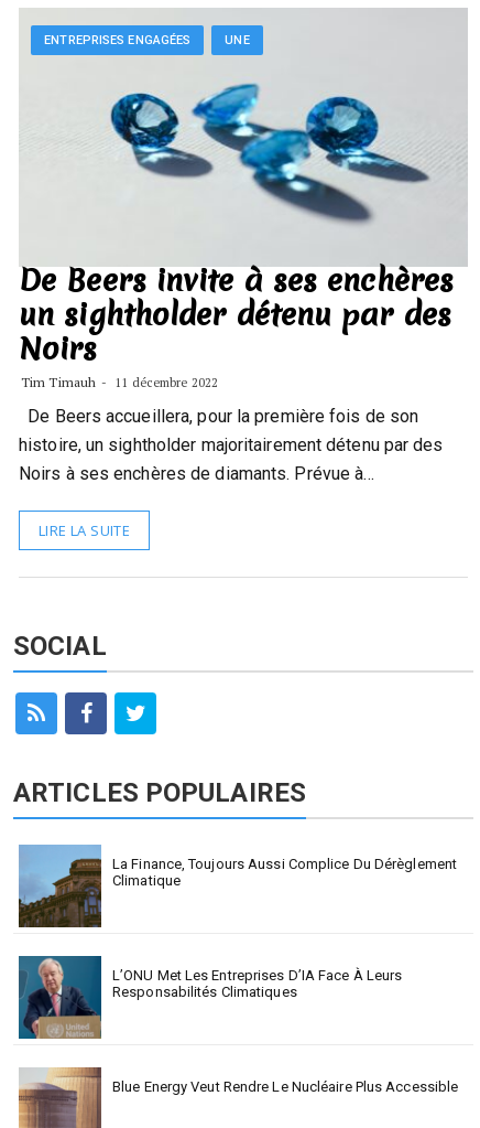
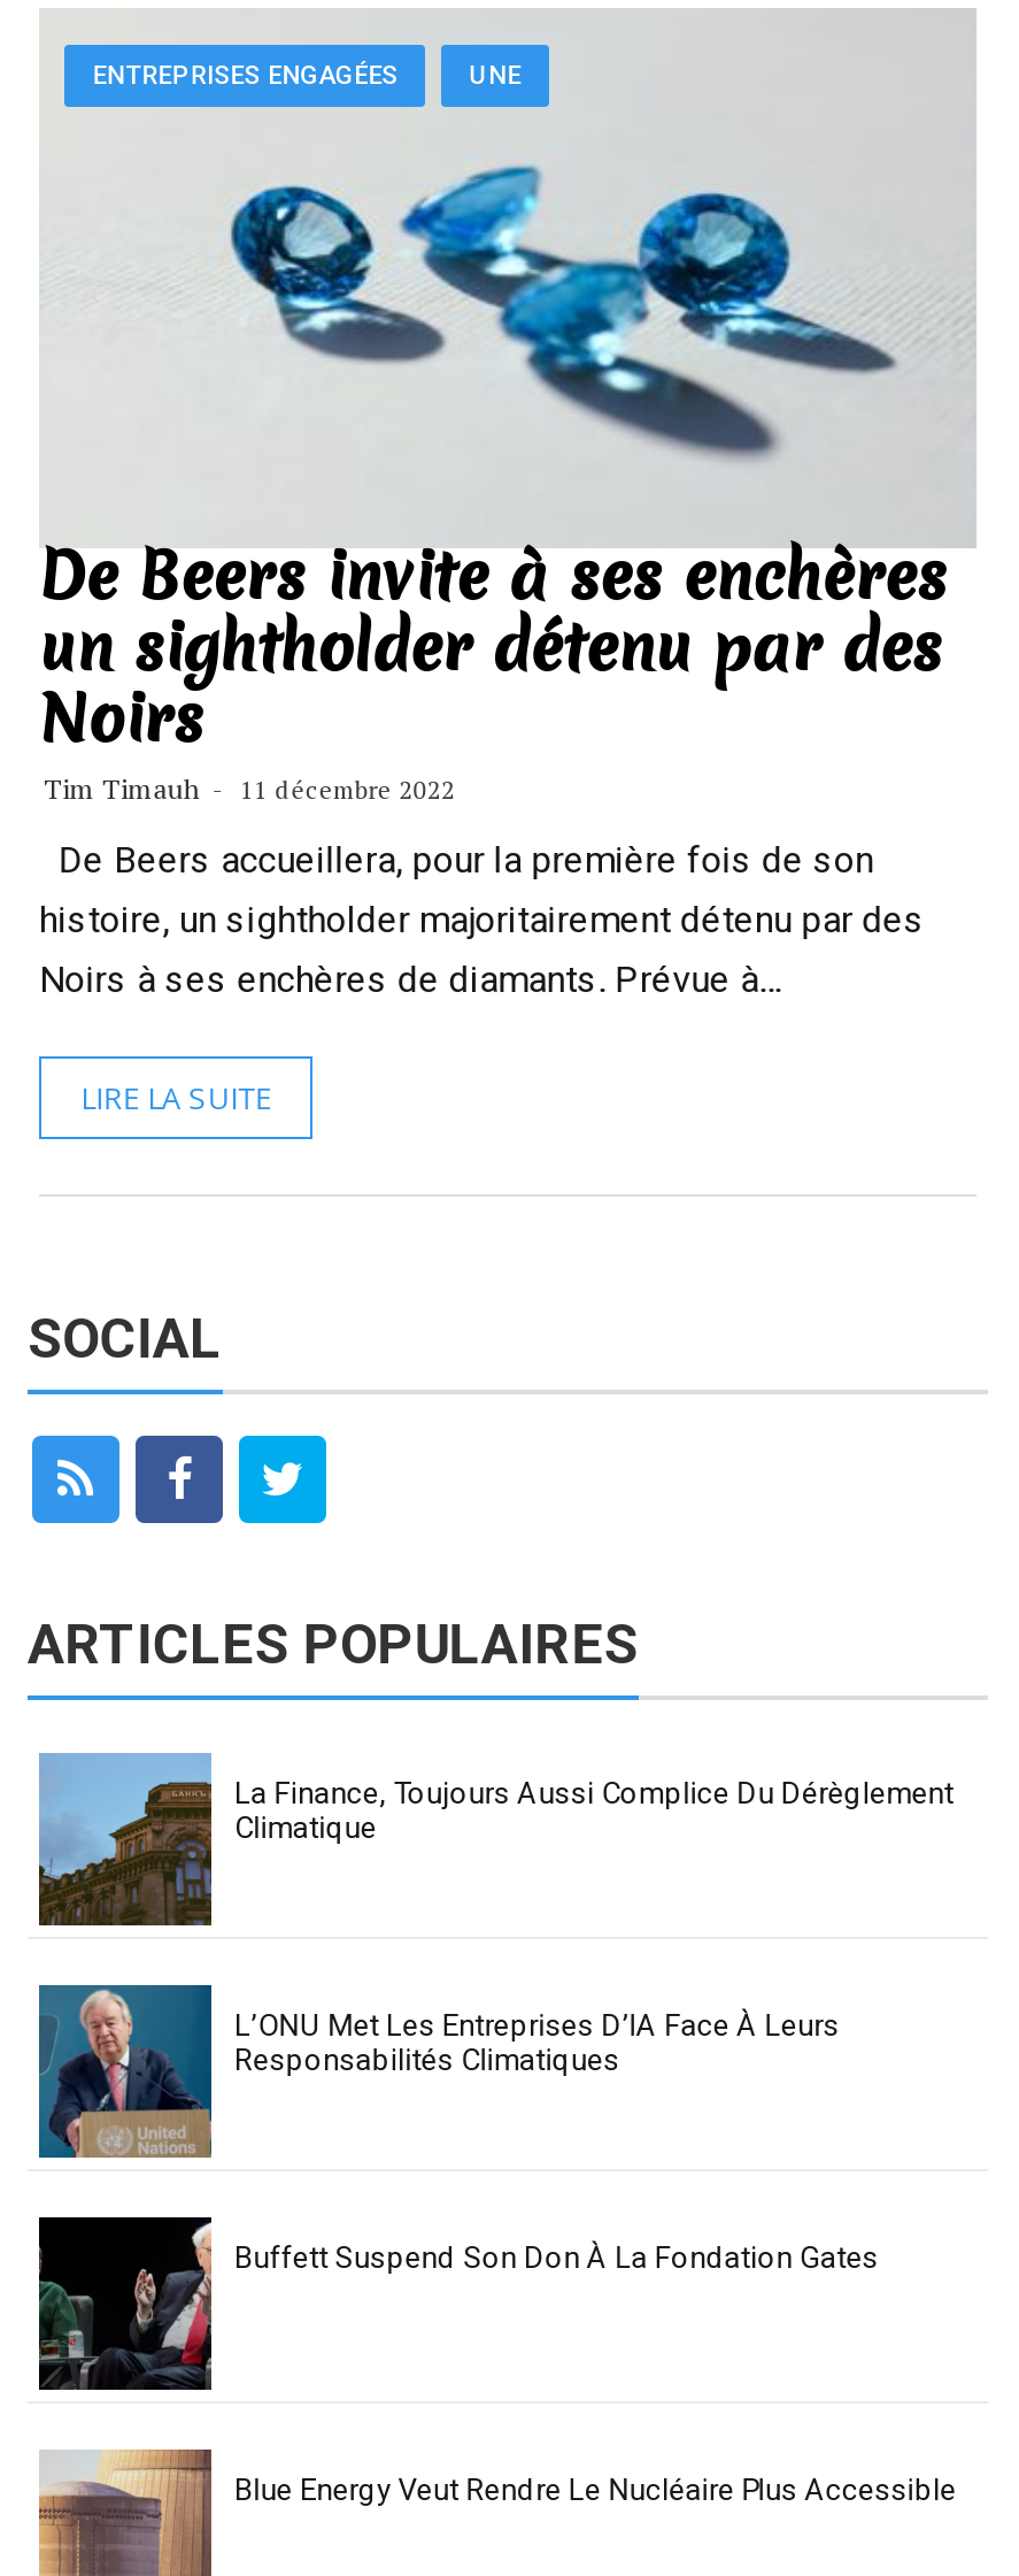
+ [image]
+ Buffett Suspend Son Don À La Fondation Gates
